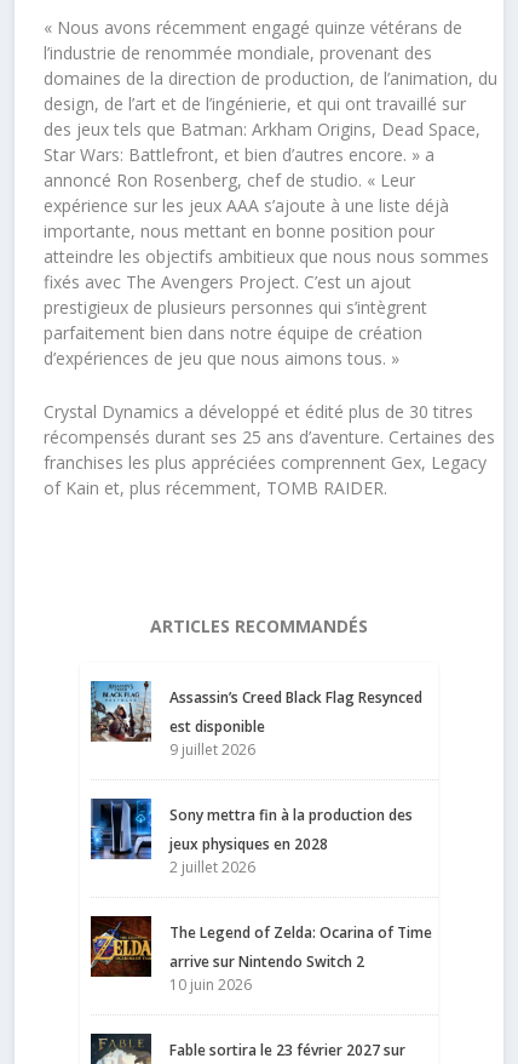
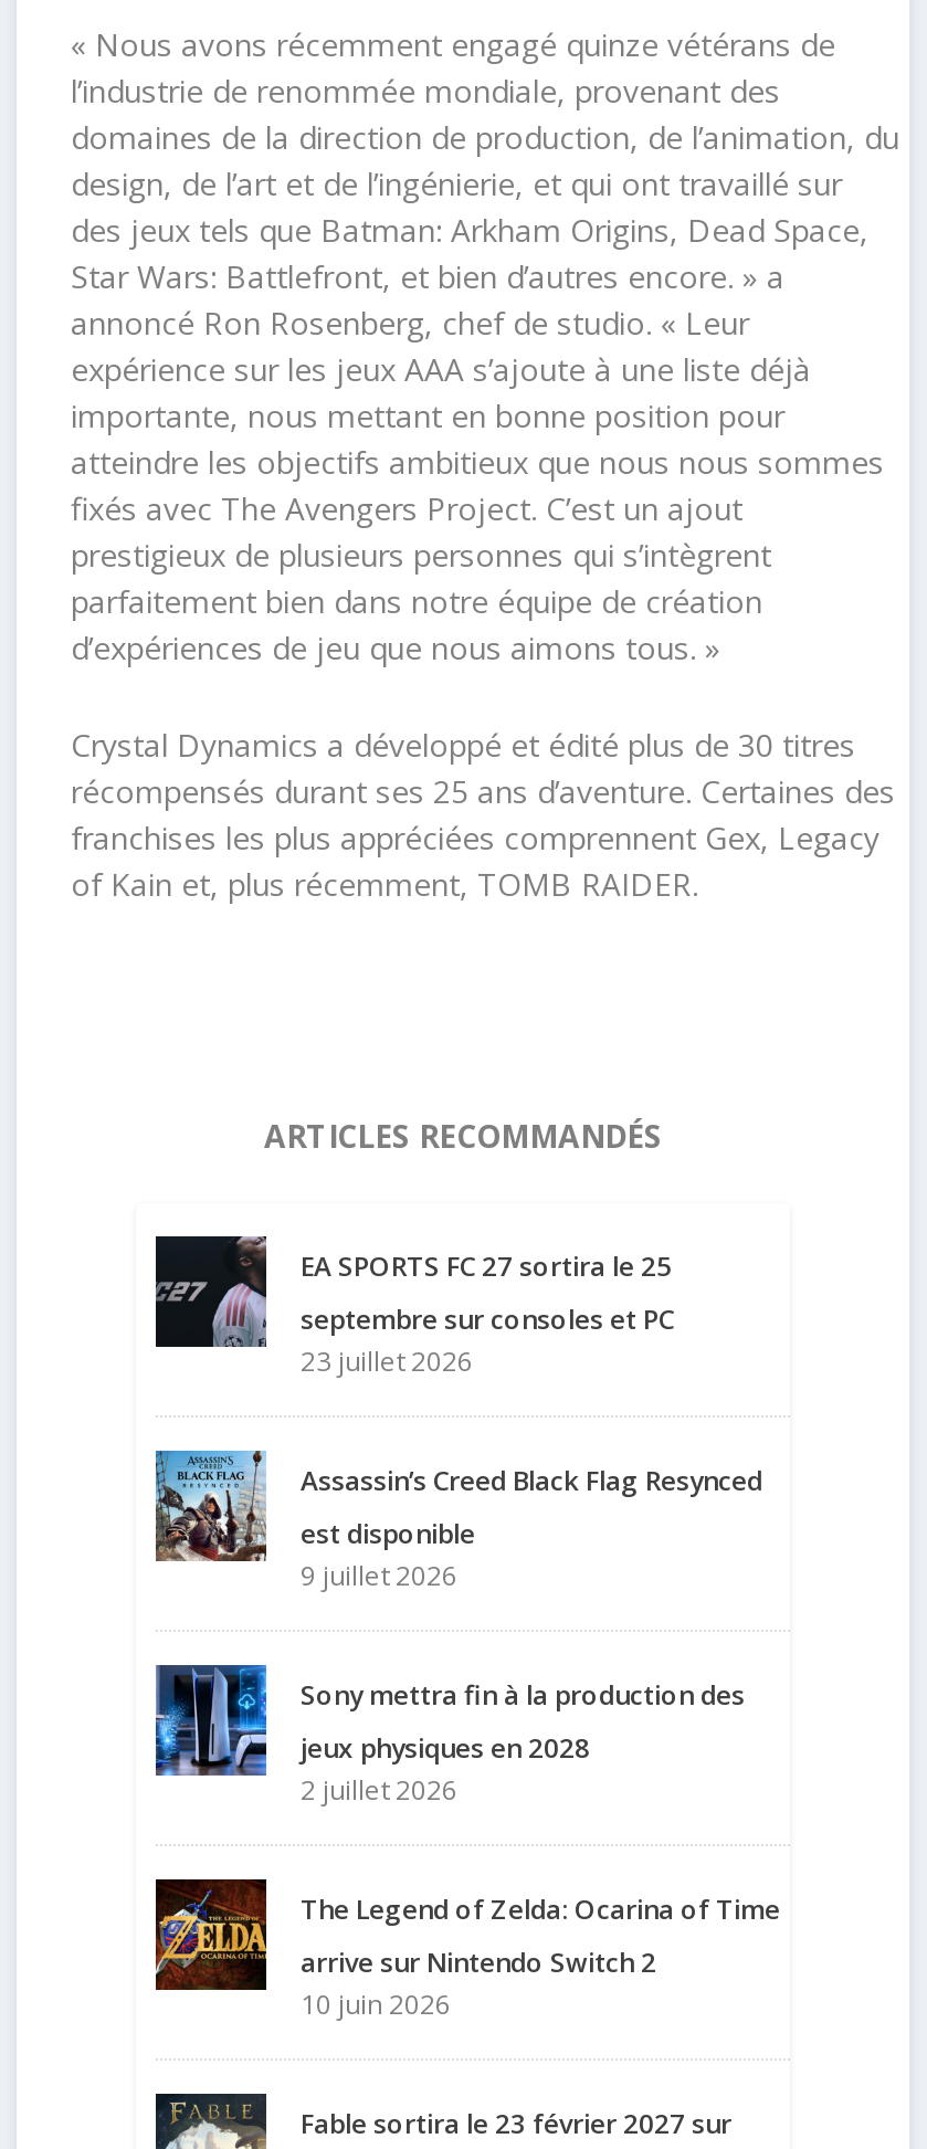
+ [image]
+ EA SPORTS FC 27 sortira le 25
+ septembre sur consoles et PC
+ 23 juillet 2026
